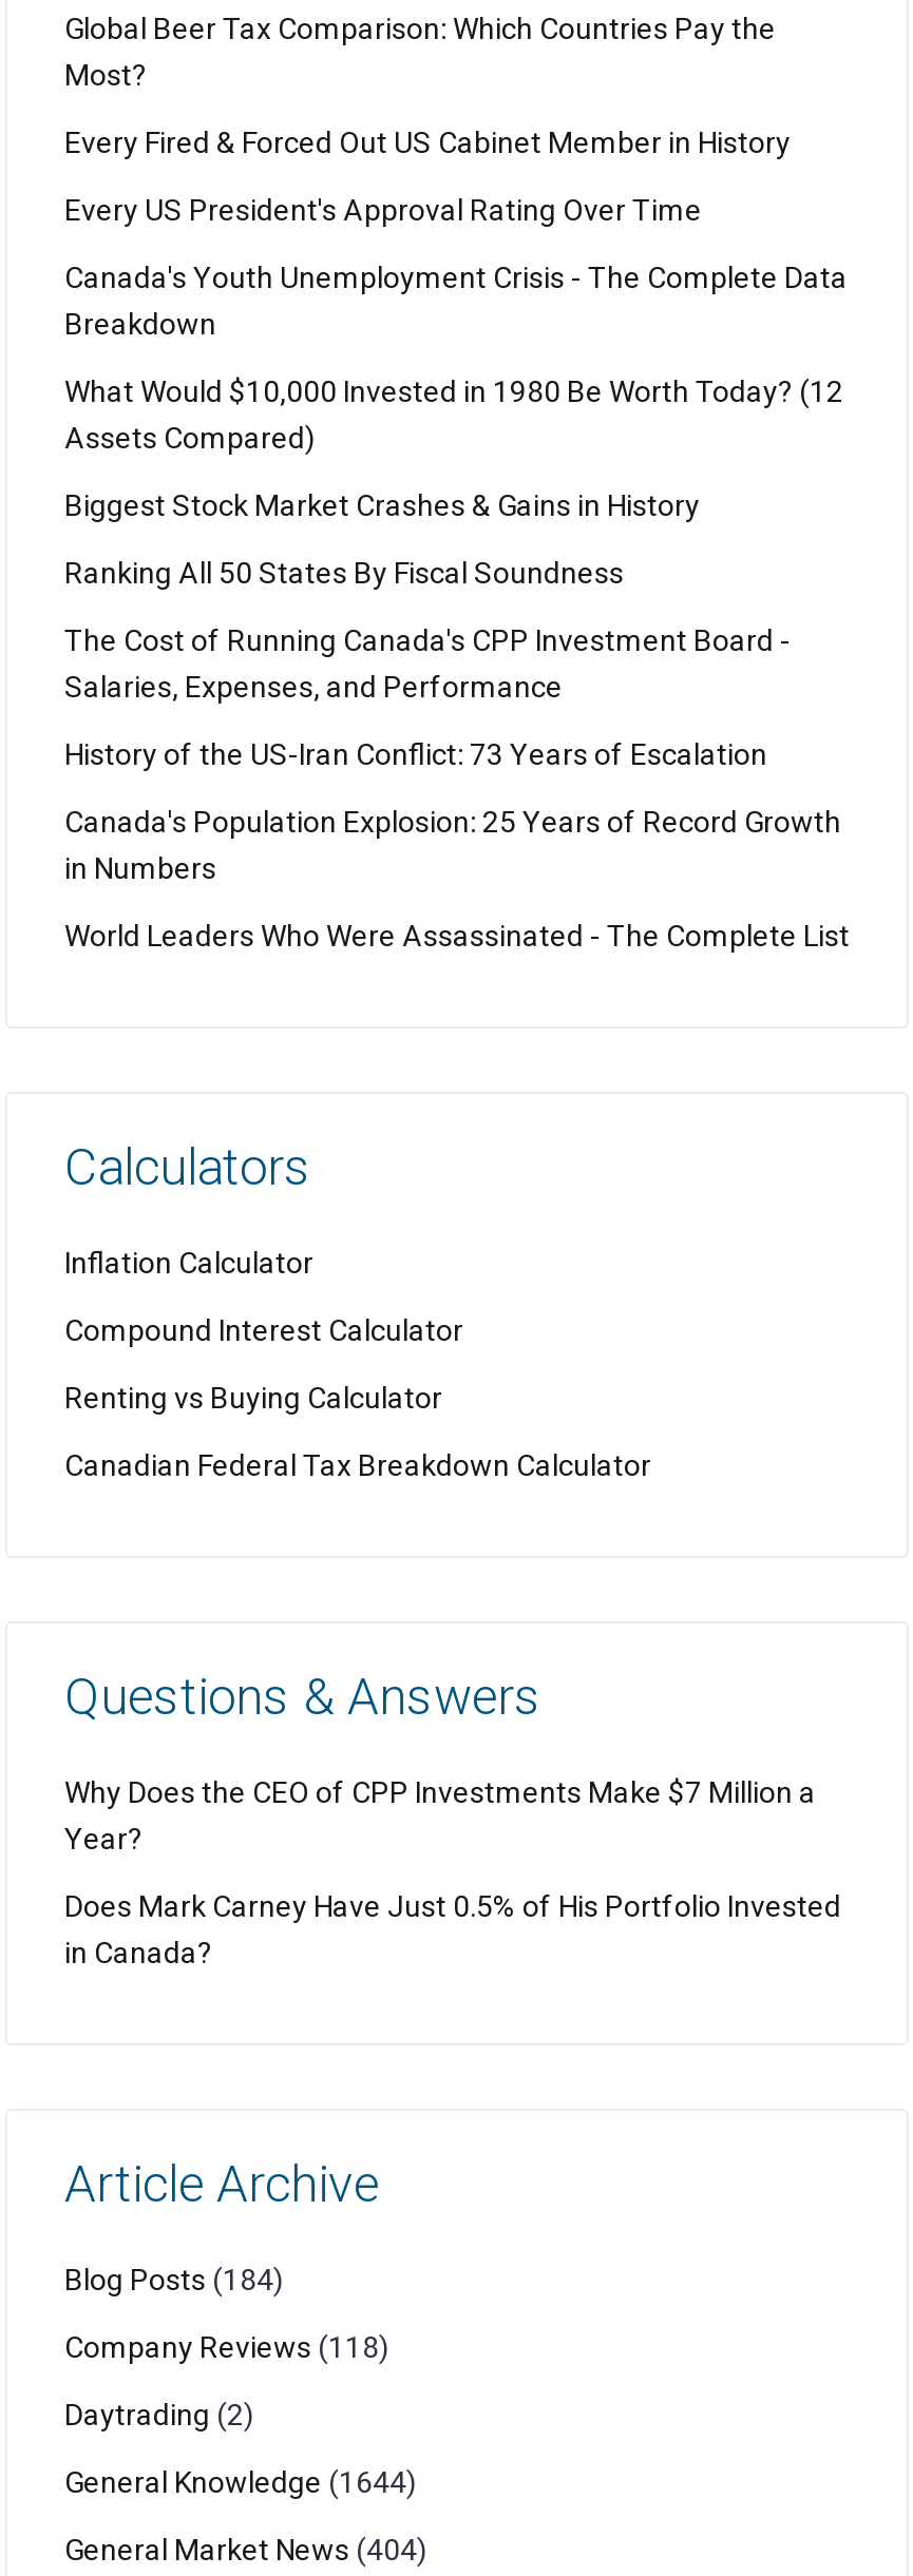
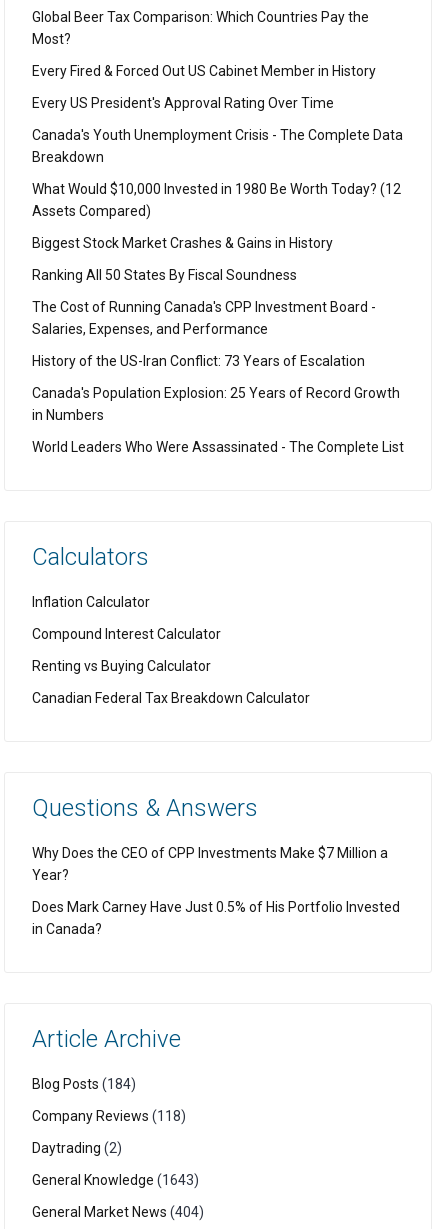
- General Knowledge (1644)
+ General Knowledge (1643)
